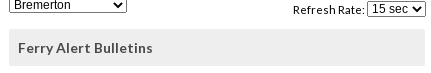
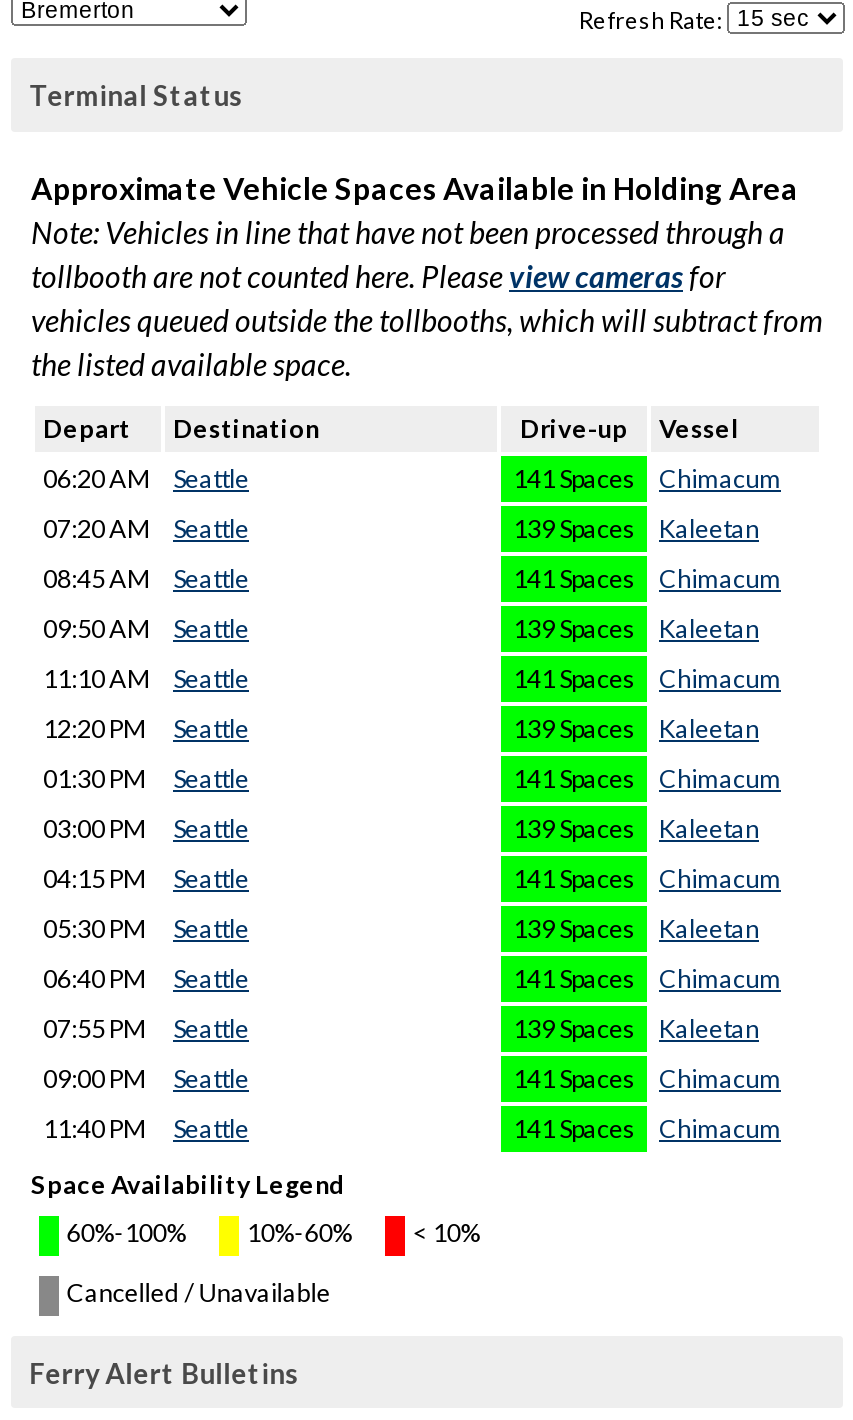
+ Terminal Status

+ Approximate Vehicle Spaces Available in Holding Area
+ Note: Vehicles in line that have not been processed through a
+ tollbooth are not counted here. Please view cameras for
+ vehicles queued outside the tollbooths, which will subtract from
+ the listed available space.
+ Depart
+ Destination
+ Drive-up
+ Vessel
+ 06:20 AM
+ Seattle
+ 141 Spaces
+ Chimacum
+ 07:20 AM
+ Seattle
+ 139 Spaces
+ Kaleetan
+ 08:45 AM
+ Seattle
+ 141 Spaces
+ Chimacum
+ 09:50 AM
+ Seattle
+ 139 Spaces
+ Kaleetan
+ 11:10 AM
+ Seattle
+ 141 Spaces
+ Chimacum
+ 12:20 PM
+ Seattle
+ 139 Spaces
+ Kaleetan
+ 01:30 PM
+ Seattle
+ 141 Spaces
+ Chimacum
+ 03:00 PM
+ Seattle
+ 139 Spaces
+ Kaleetan
+ 04:15 PM
+ Seattle
+ 141 Spaces
+ Chimacum
+ 05:30 PM
+ Seattle
+ 139 Spaces
+ Kaleetan
+ 06:40 PM
+ Seattle
+ 141 Spaces
+ Chimacum
+ 07:55 PM
+ Seattle
+ 139 Spaces
+ Kaleetan
+ 09:00 PM
+ Seattle
+ 141 Spaces
+ Chimacum
+ 11:40 PM
+ Seattle
+ 141 Spaces
+ Chimacum
+ Space Availability Legend
+ 60%-100%
+ 10%-60%
+ < 10%
+ Cancelled / Unavailable
